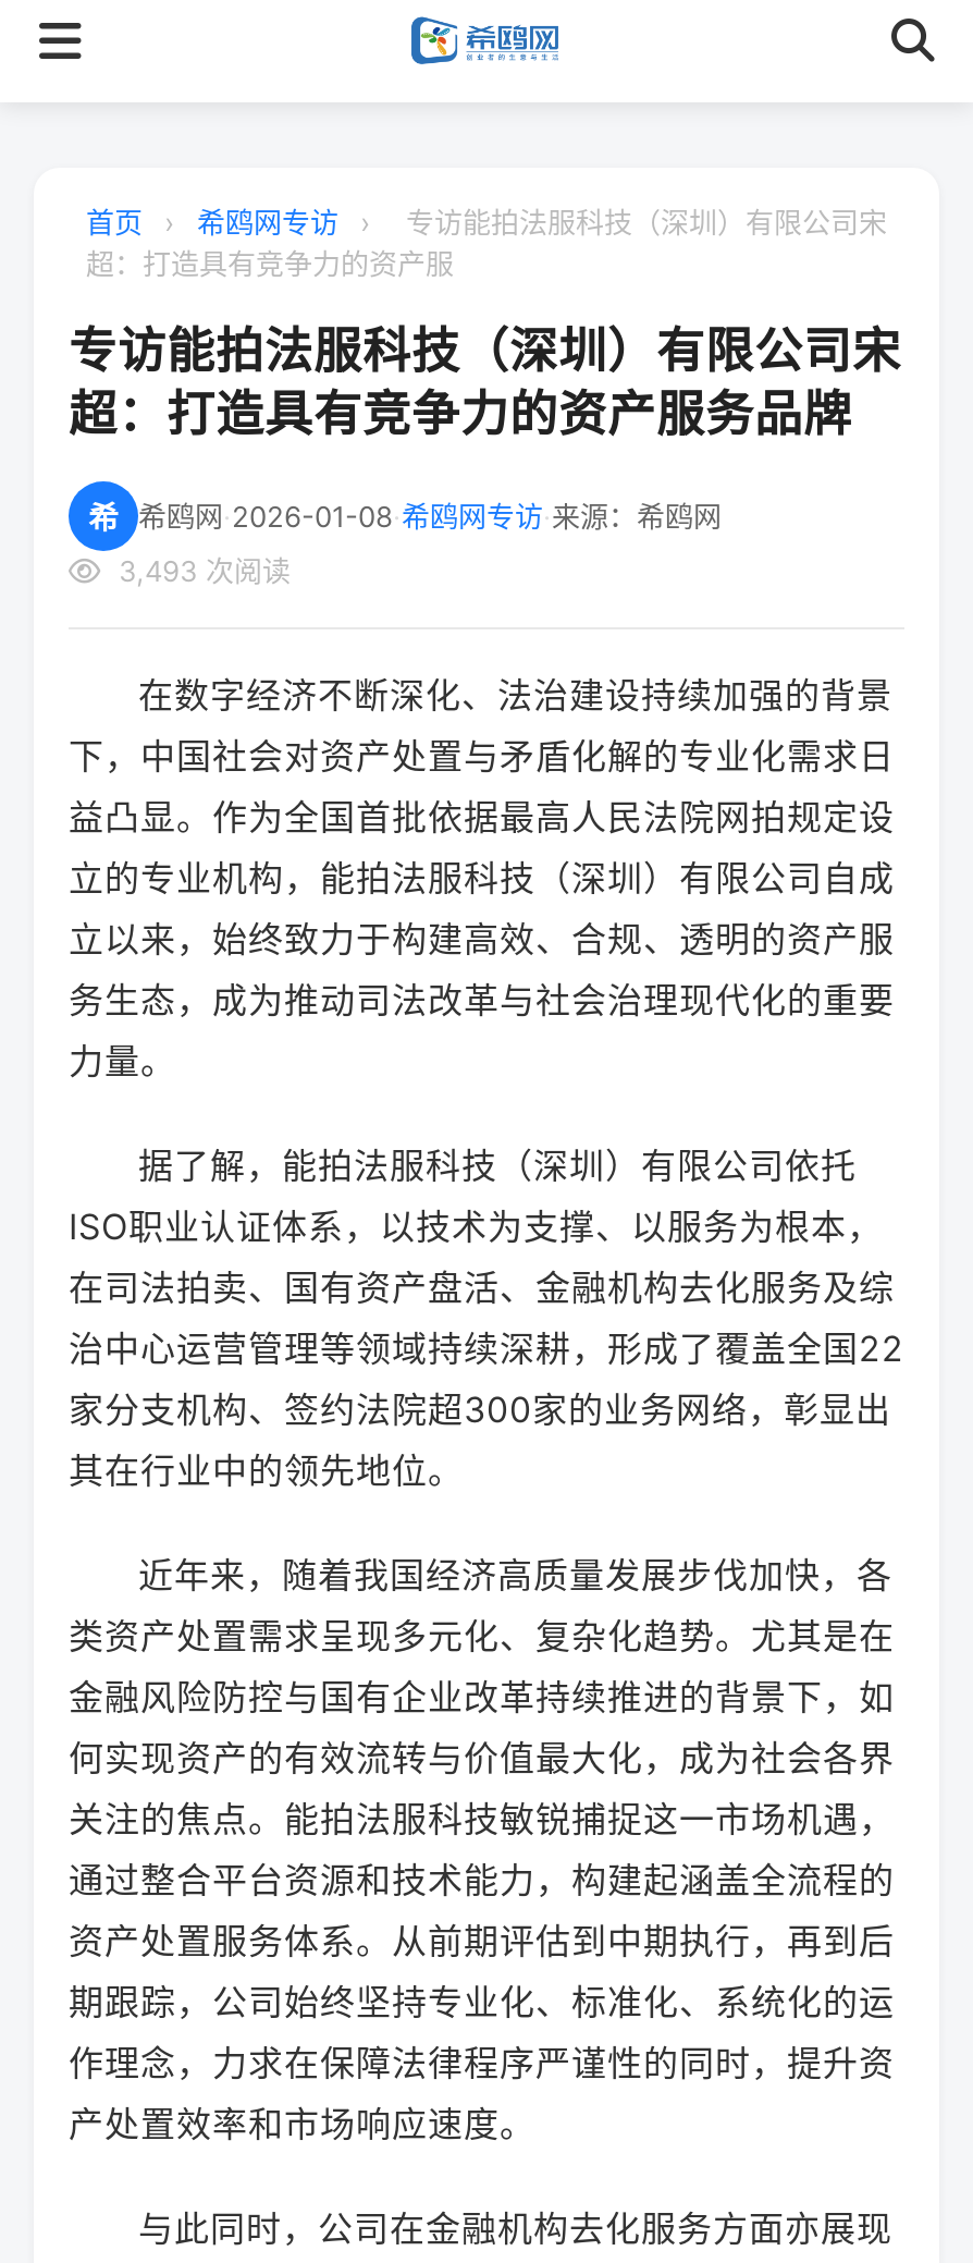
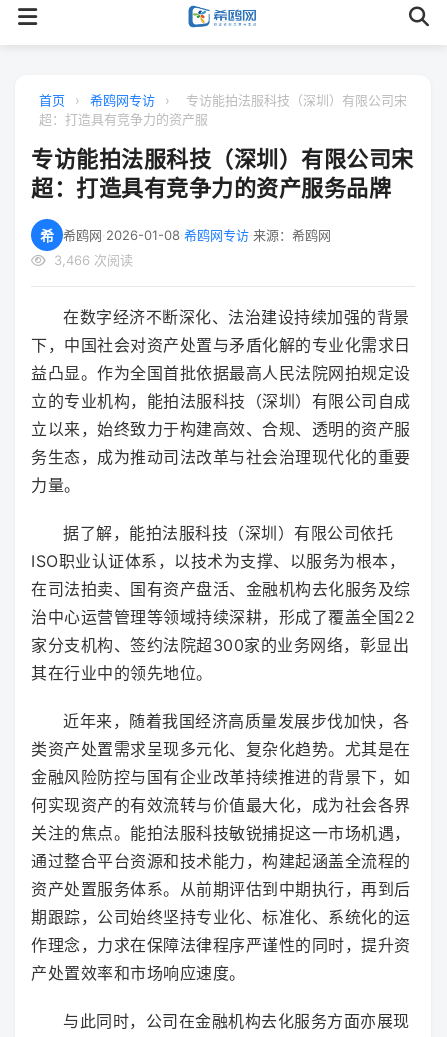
- 3,493 次阅读
+ 3,466 次阅读
